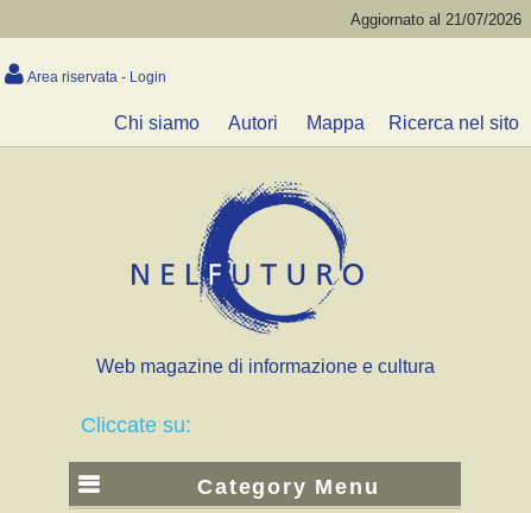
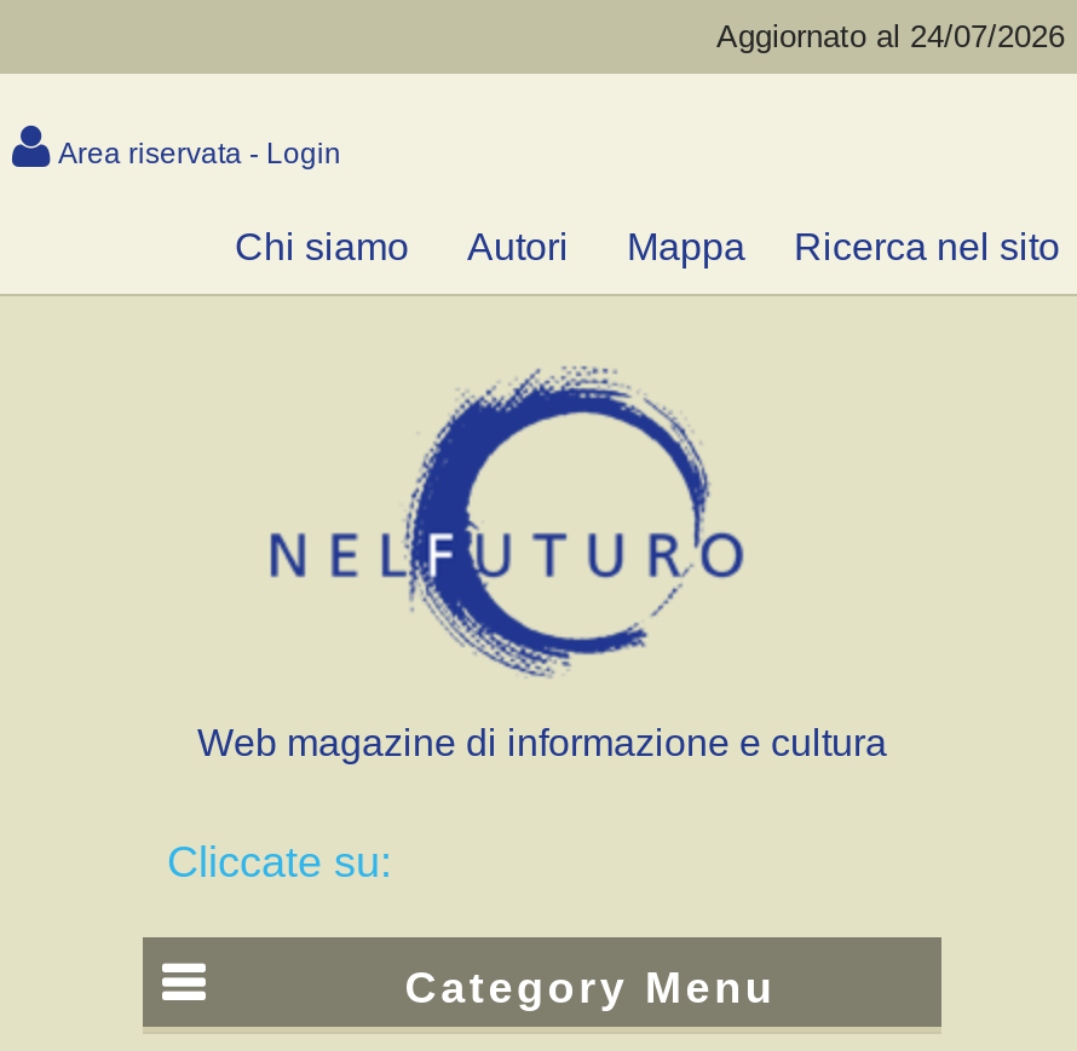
- Aggiornato al 21/07/2026
+ Aggiornato al 24/07/2026
